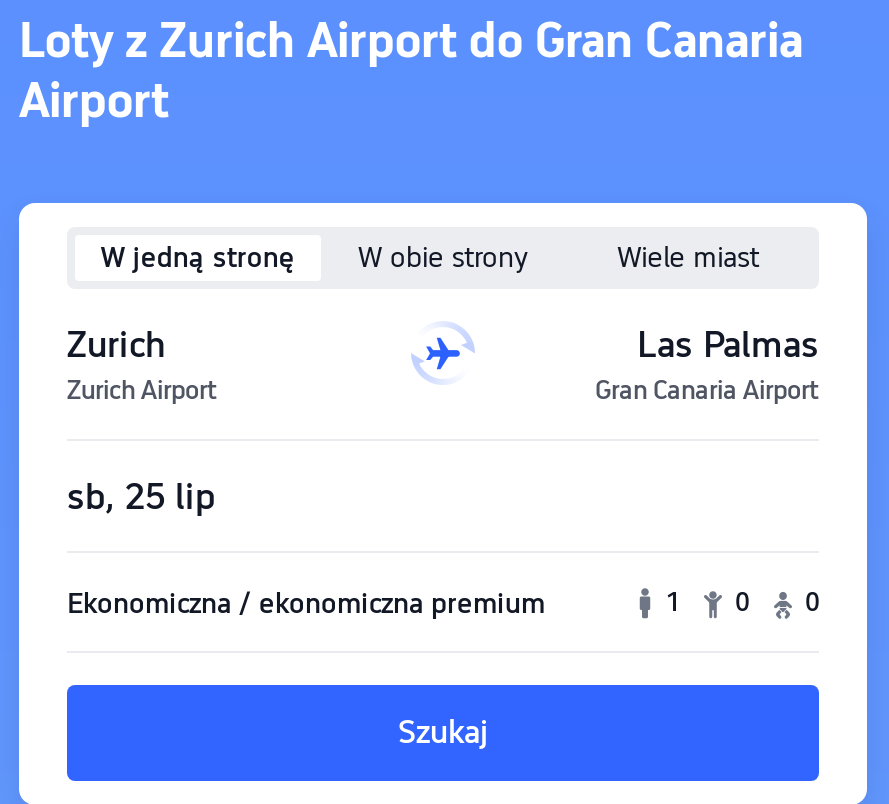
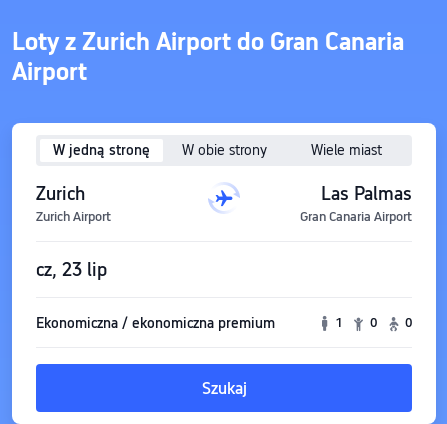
- sb, 25 lip
+ cz, 23 lip
